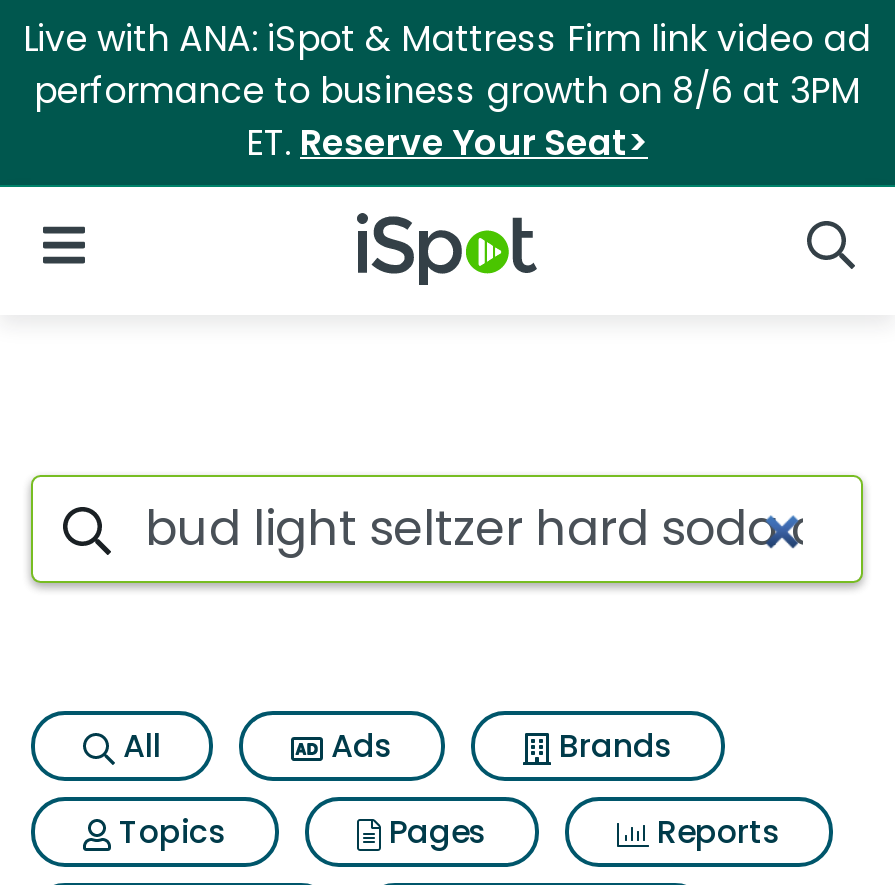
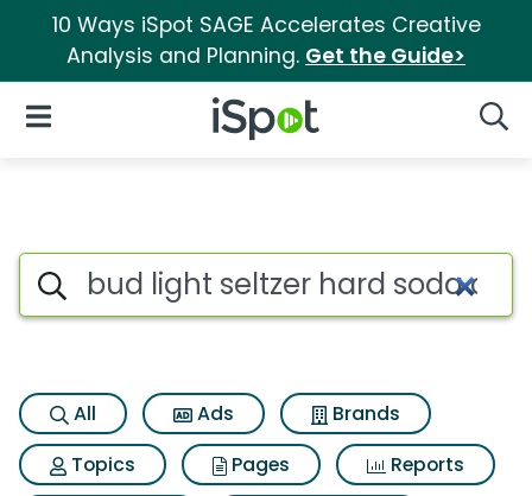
- Live with ANA: iSpot & Mattress Firm link video ad
- performance to business growth on 8/6 at 3PM
- ET. Reserve Your Seat>
+ 10 Ways iSpot SAGE Accelerates Creative
+ Analysis and Planning. Get the Guide>
